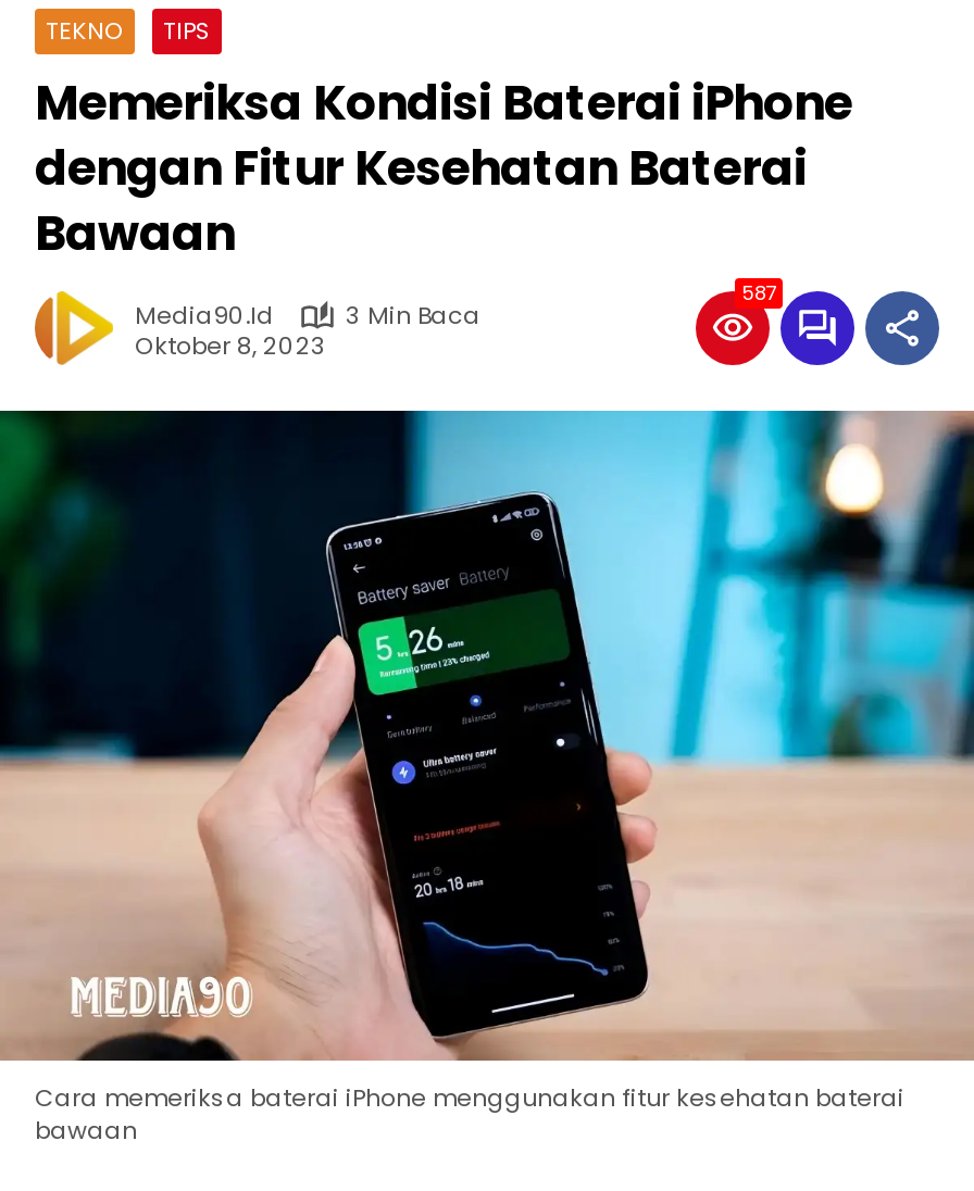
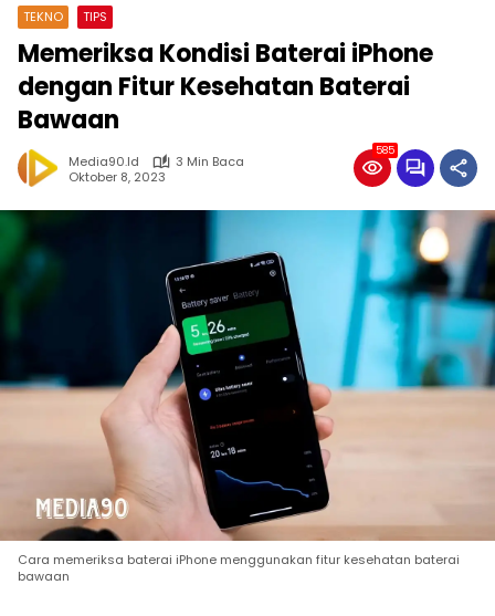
- 587
+ 585
